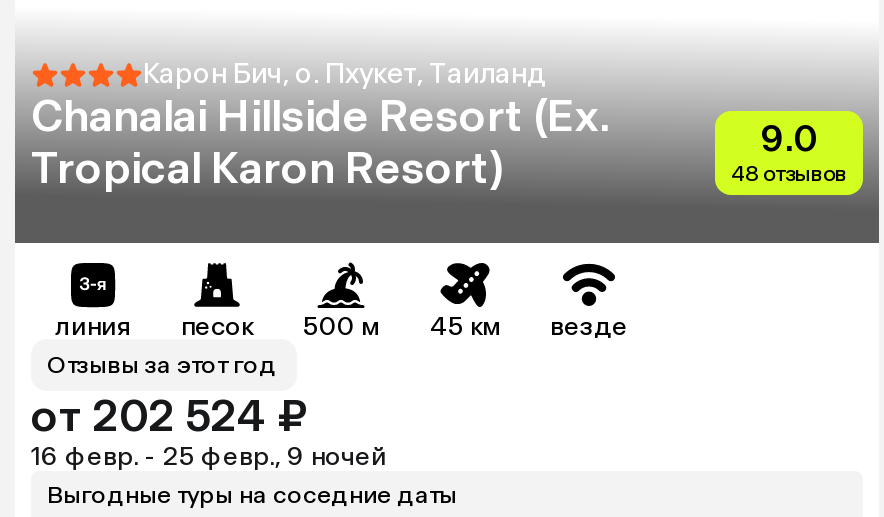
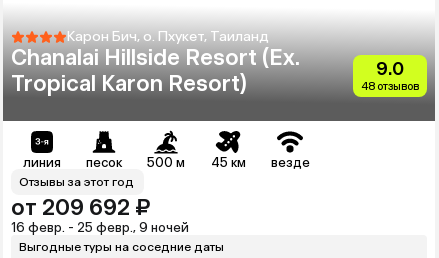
- от 202 524 ₽
+ от 209 692 ₽
